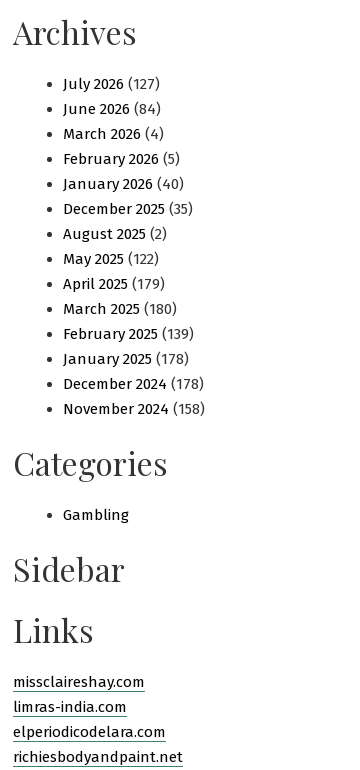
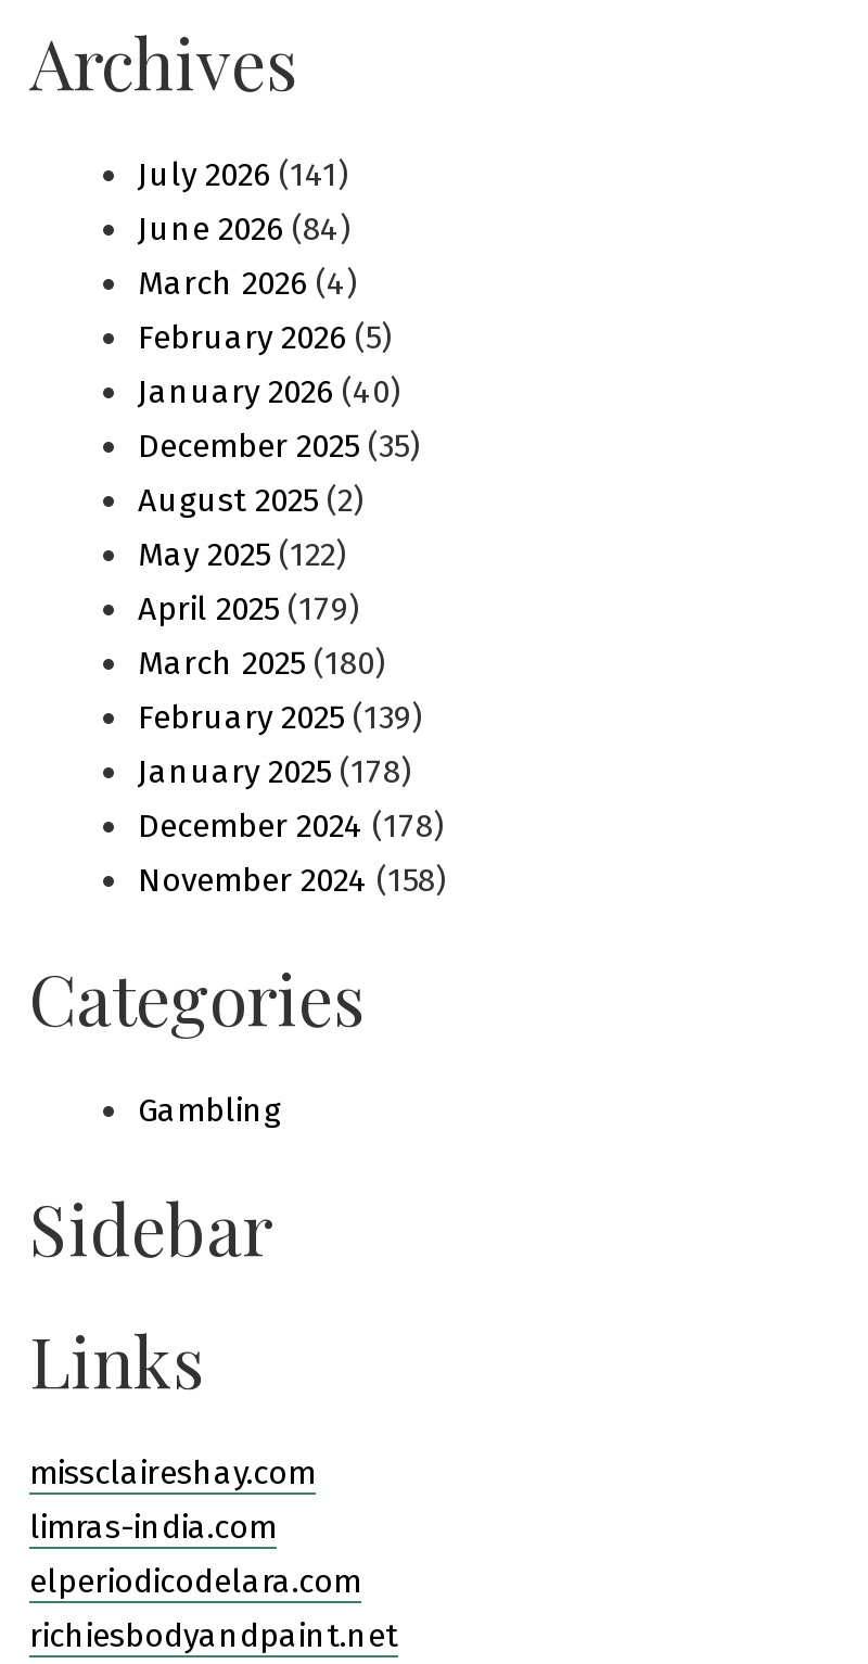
- July 2026 (127)
+ July 2026 (141)
